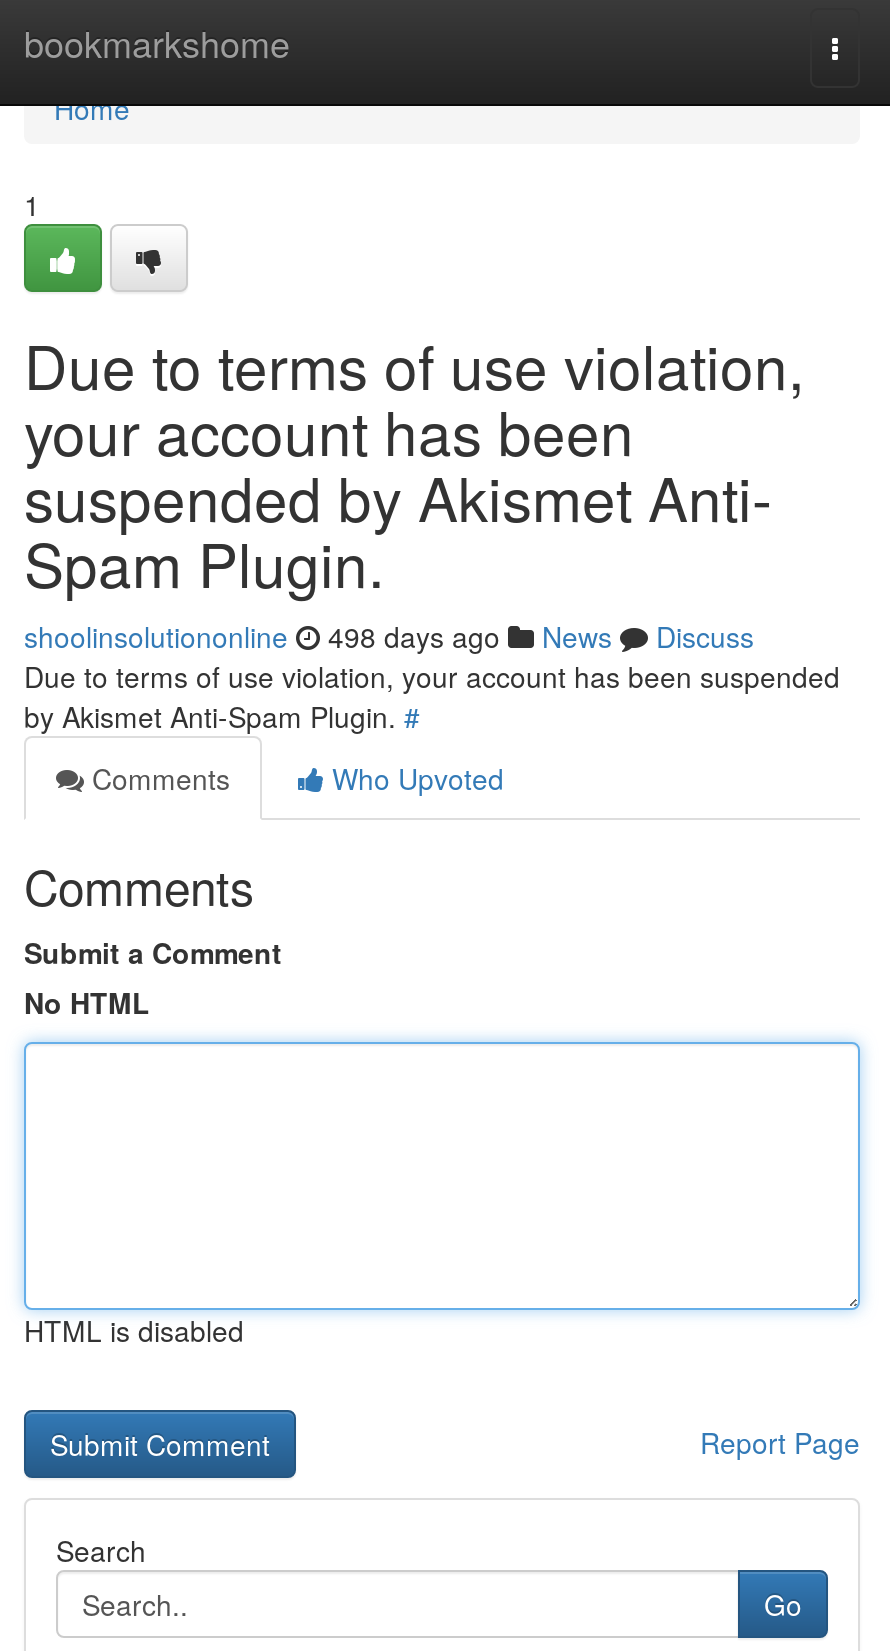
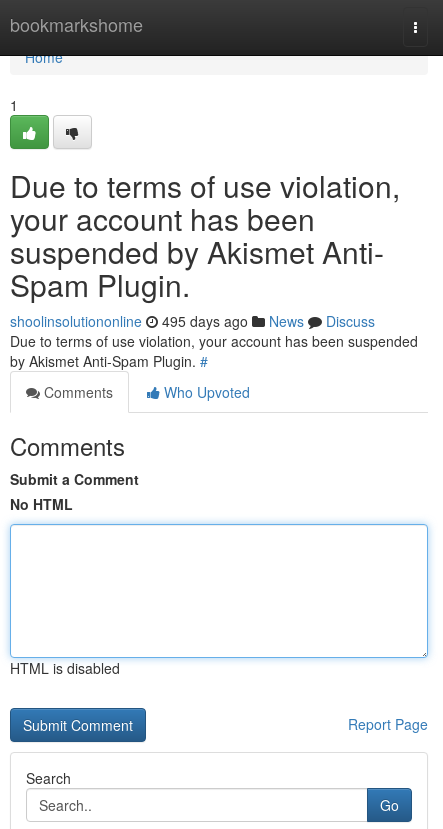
- shoolinsolutiononline 498 days ago News Discuss
+ shoolinsolutiononline 495 days ago News Discuss
